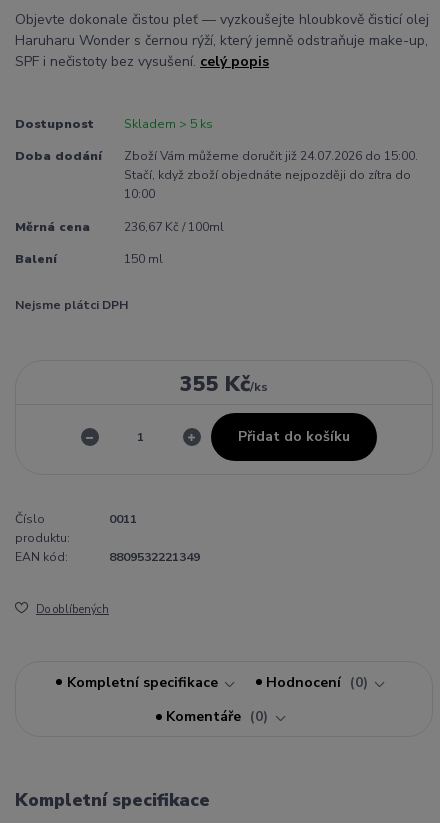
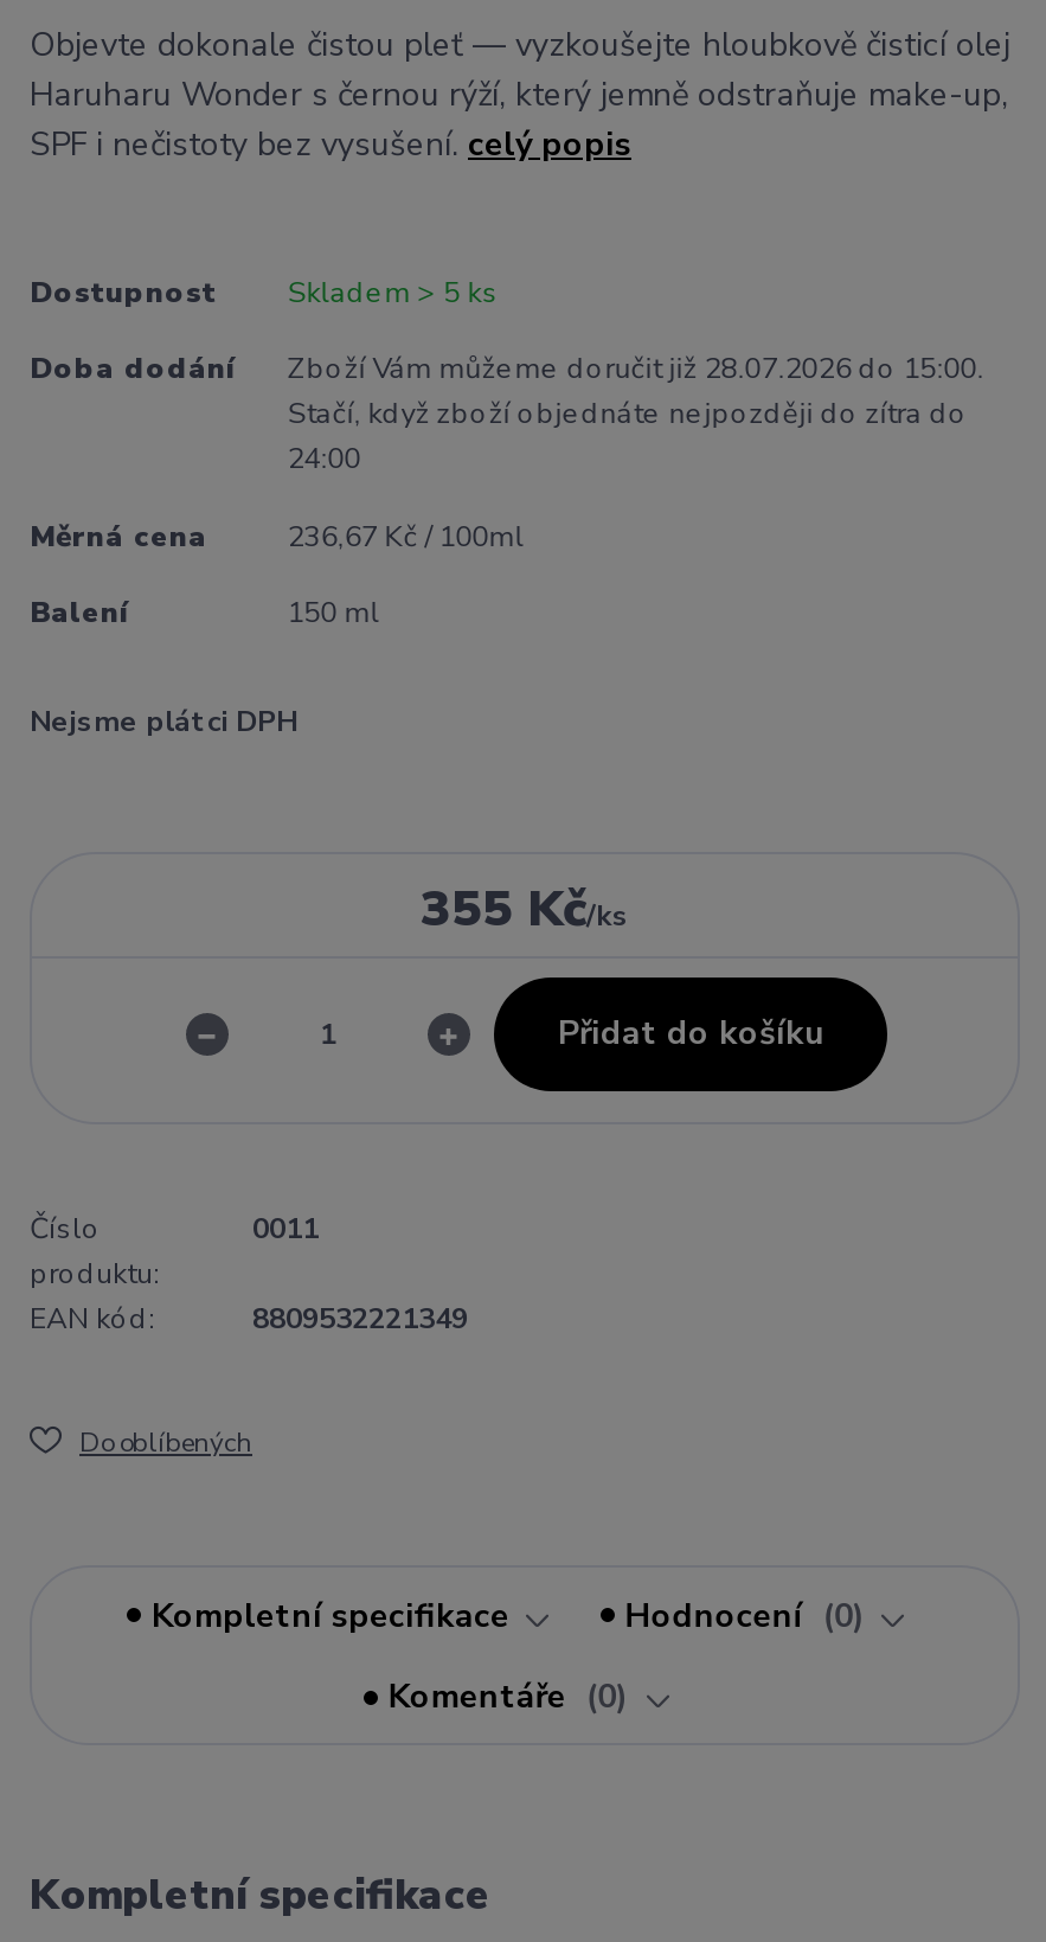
- Zboží Vám můžeme doručit již 24.07.2026 do 15:00.
+ Zboží Vám můžeme doručit již 28.07.2026 do 15:00.

- 10:00
+ 24:00
